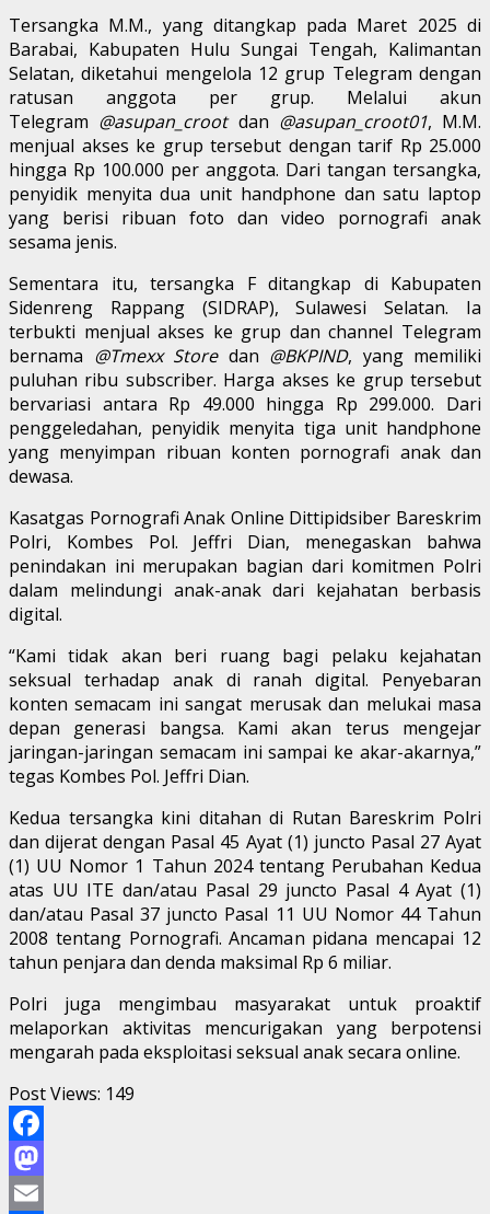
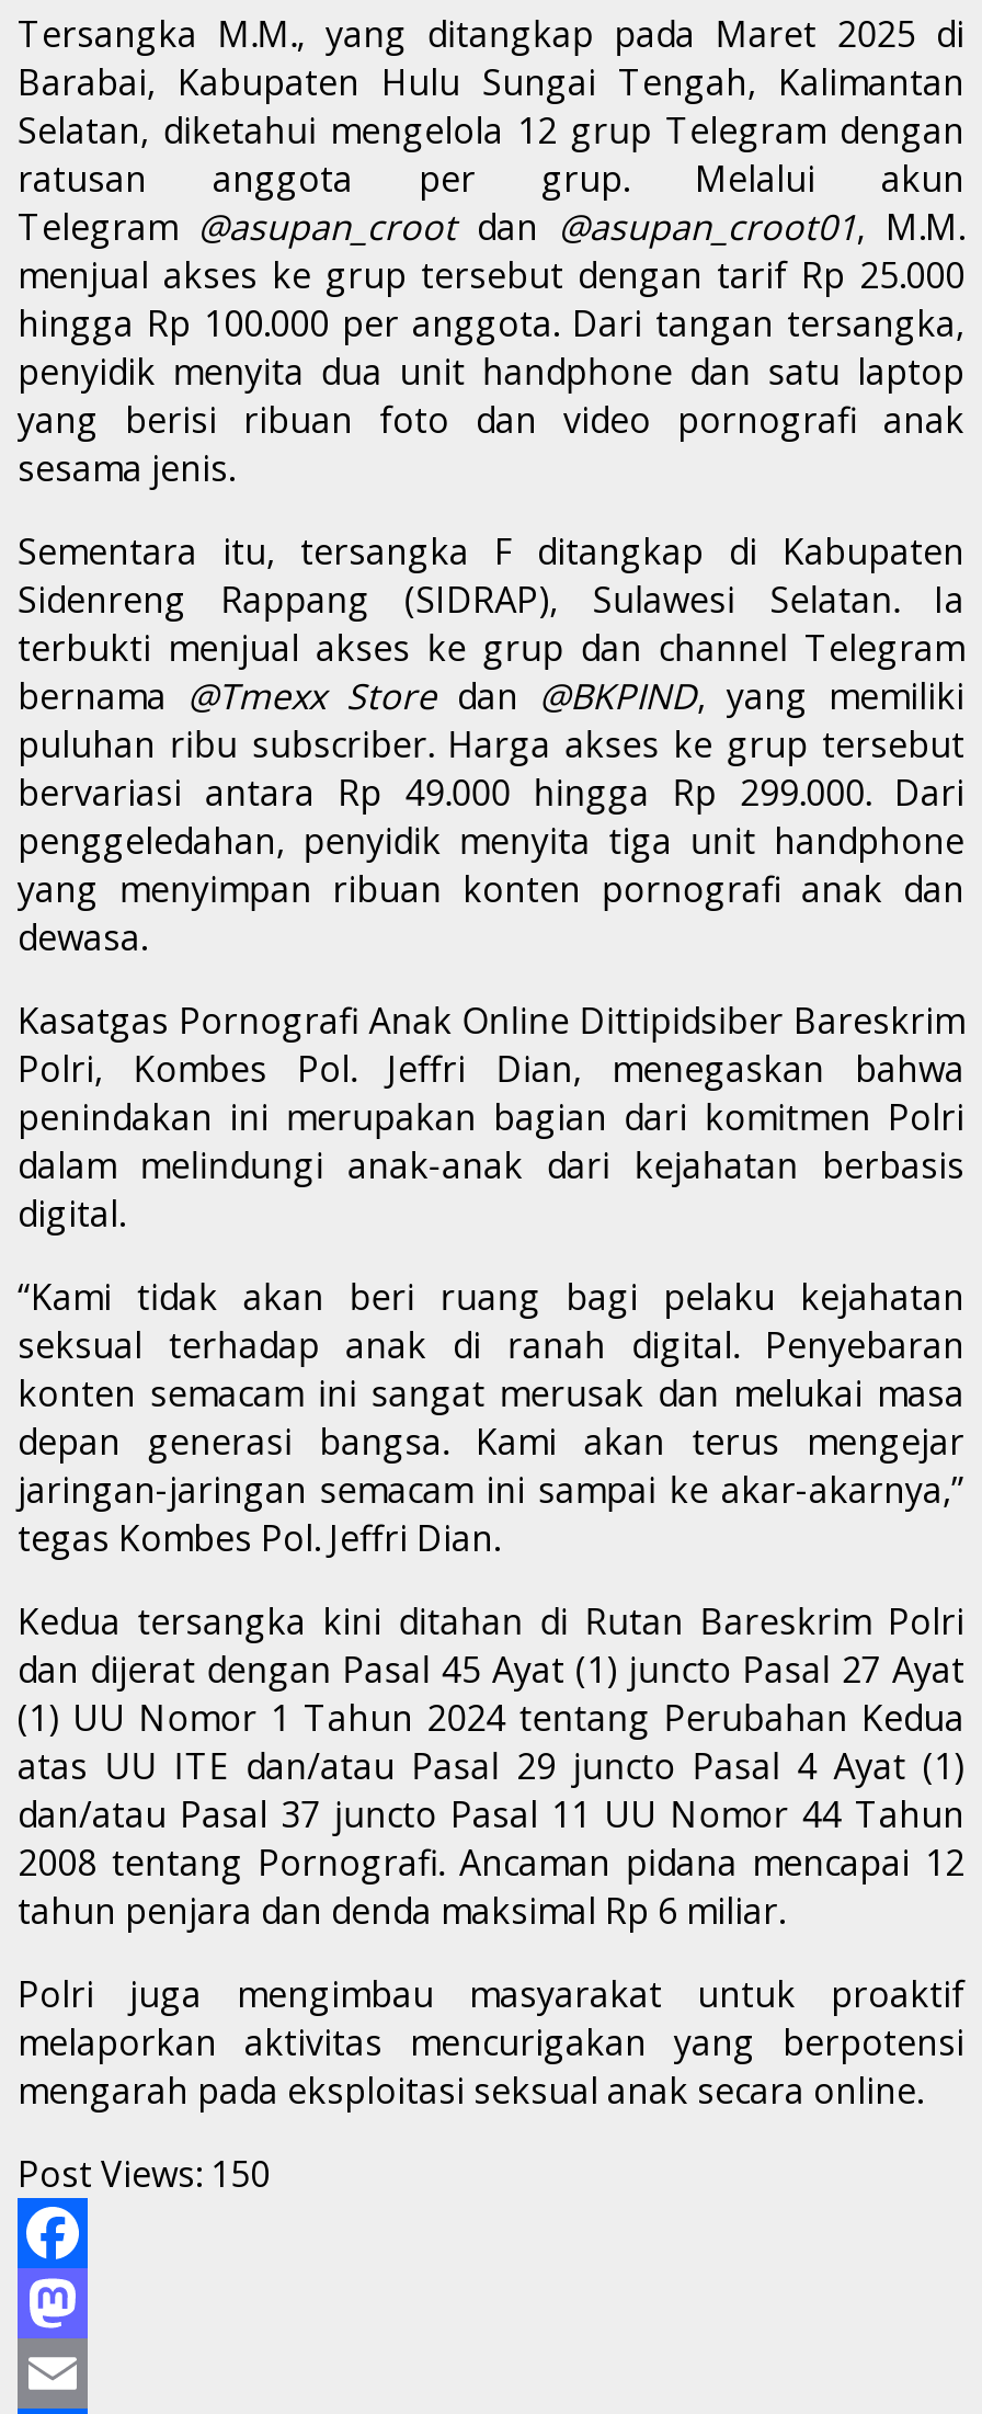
- Post Views: 149
+ Post Views: 150
